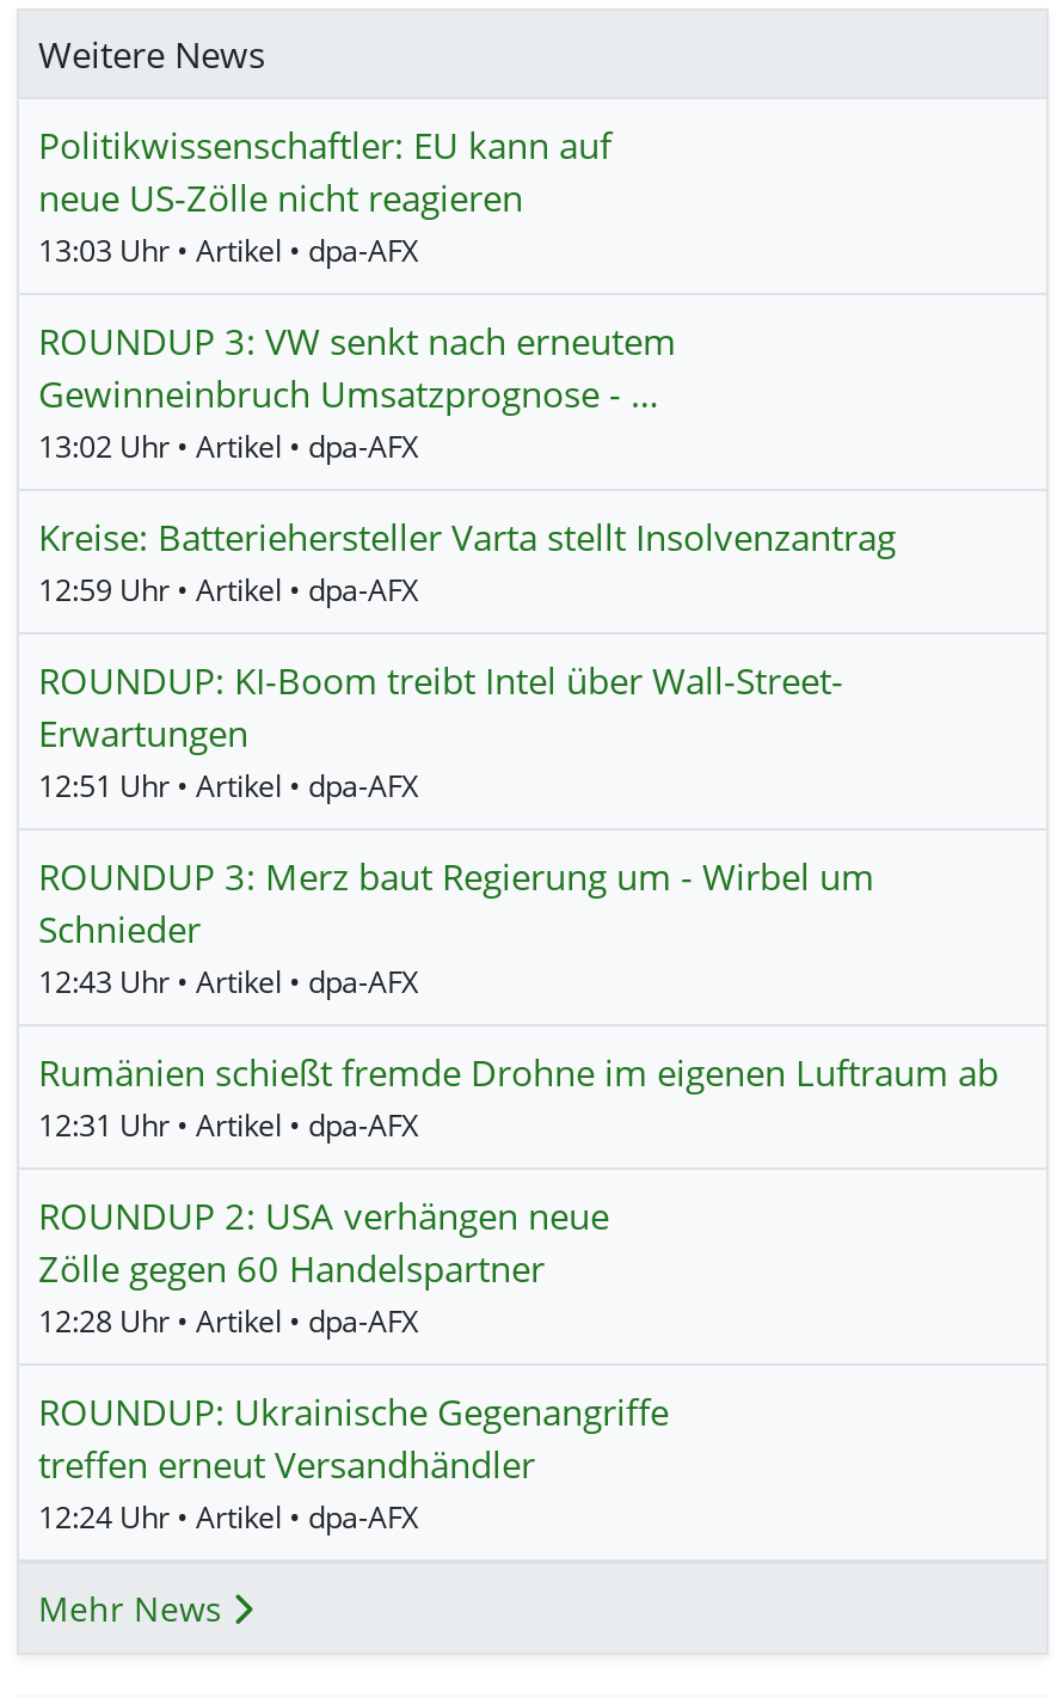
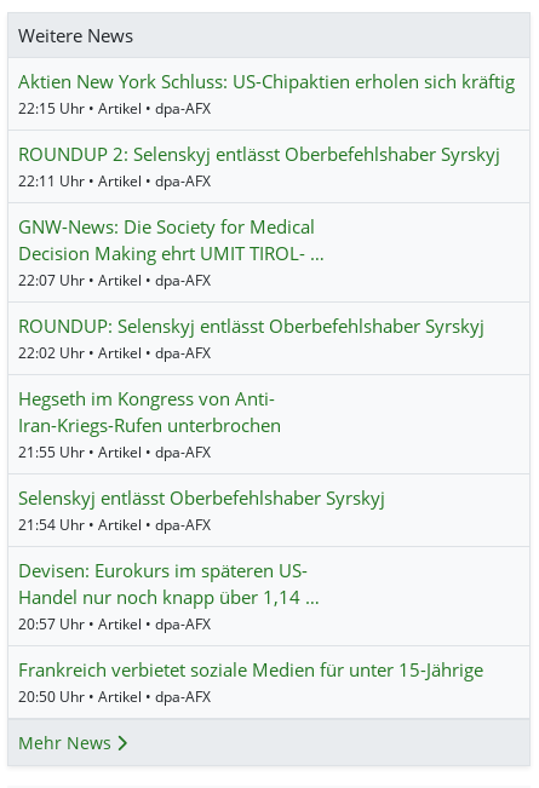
- Politikwissenschaftler: EU kann auf
- neue US-Zölle nicht reagieren
- 13:03 Uhr • Artikel • dpa-AFX
+ Aktien New York Schluss: US-Chipaktien erholen sich kräftig
+ 22:15 Uhr • Artikel • dpa-AFX

- ROUNDUP 3: VW senkt nach erneutem
- Gewinneinbruch Umsatzprognose - …
- 13:02 Uhr • Artikel • dpa-AFX
+ ROUNDUP 2: Selenskyj entlässt Oberbefehlshaber Syrskyj
+ 22:11 Uhr • Artikel • dpa-AFX

- Kreise: Batteriehersteller Varta stellt Insolvenzantrag
- 12:59 Uhr • Artikel • dpa-AFX
+ GNW-News: Die Society for Medical
+ Decision Making ehrt UMIT TIROL- …
+ 22:07 Uhr • Artikel • dpa-AFX

- ROUNDUP: KI-Boom treibt Intel über Wall-Street-
- Erwartungen
- 12:51 Uhr • Artikel • dpa-AFX
+ ROUNDUP: Selenskyj entlässt Oberbefehlshaber Syrskyj
+ 22:02 Uhr • Artikel • dpa-AFX

- ROUNDUP 3: Merz baut Regierung um - Wirbel um
- Schnieder
- 12:43 Uhr • Artikel • dpa-AFX
+ Hegseth im Kongress von Anti-
+ Iran-Kriegs-Rufen unterbrochen
+ 21:55 Uhr • Artikel • dpa-AFX

- Rumänien schießt fremde Drohne im eigenen Luftraum ab
- 12:31 Uhr • Artikel • dpa-AFX
+ Selenskyj entlässt Oberbefehlshaber Syrskyj
+ 21:54 Uhr • Artikel • dpa-AFX

- ROUNDUP 2: USA verhängen neue
- Zölle gegen 60 Handelspartner
- 12:28 Uhr • Artikel • dpa-AFX
+ Devisen: Eurokurs im späteren US-
+ Handel nur noch knapp über 1,14 …
+ 20:57 Uhr • Artikel • dpa-AFX

- ROUNDUP: Ukrainische Gegenangriffe
- treffen erneut Versandhändler
- 12:24 Uhr • Artikel • dpa-AFX
+ Frankreich verbietet soziale Medien für unter 15-Jährige
+ 20:50 Uhr • Artikel • dpa-AFX
